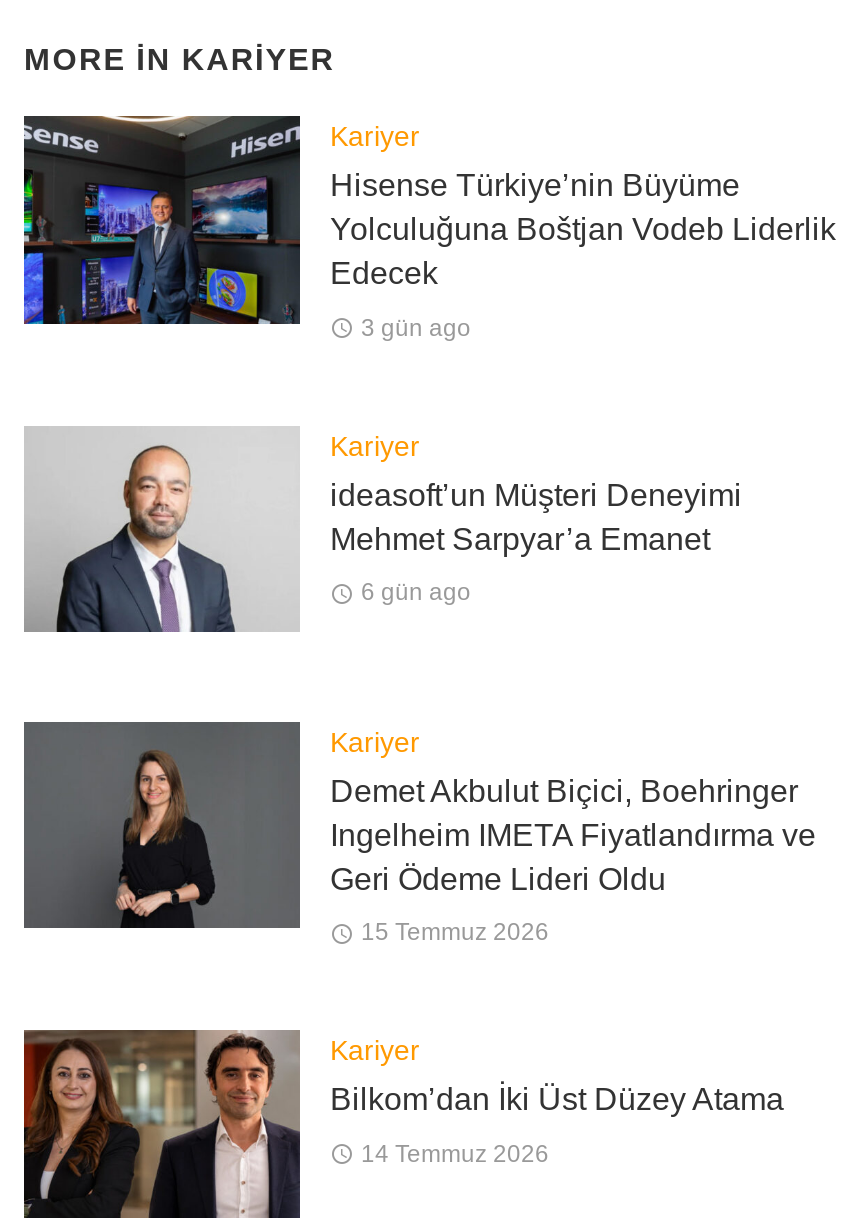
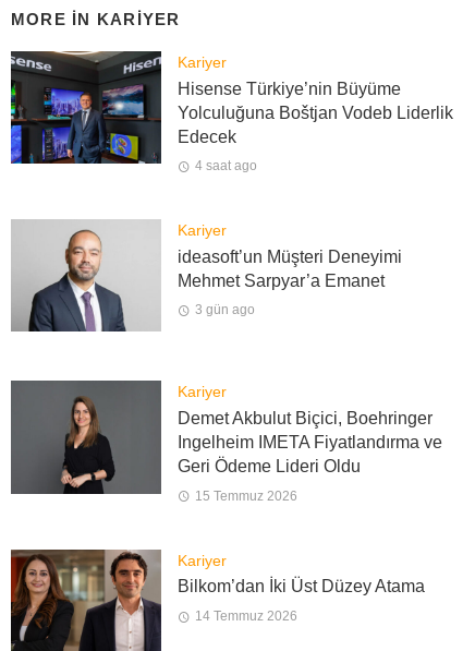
- 3 gün ago
+ 4 saat ago

- 6 gün ago
+ 3 gün ago
